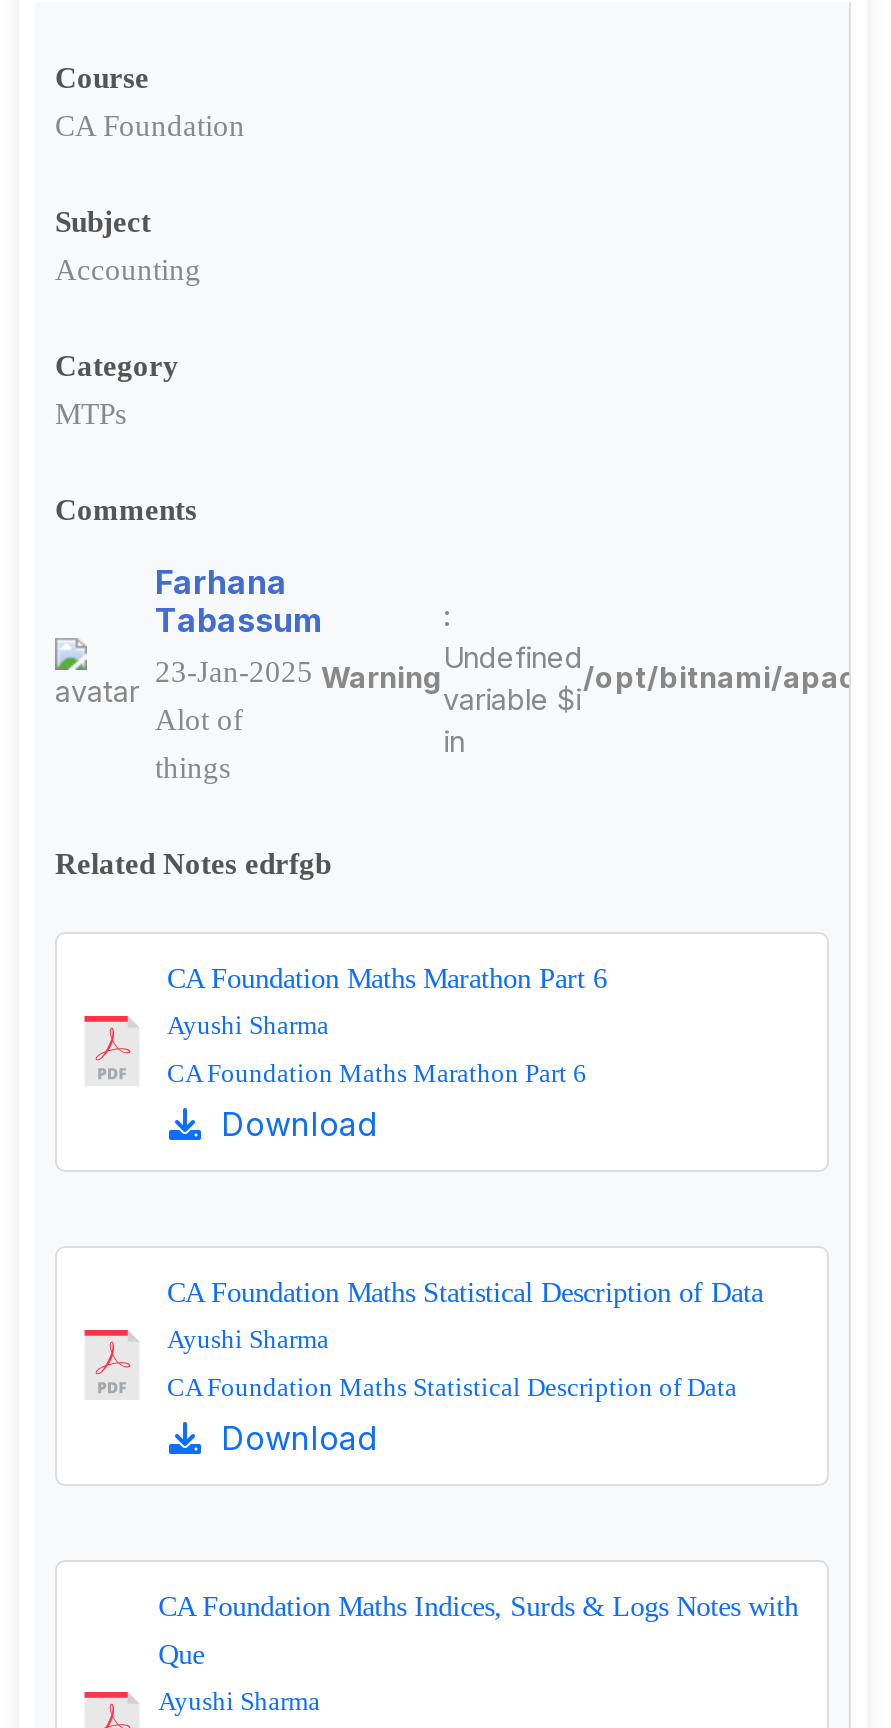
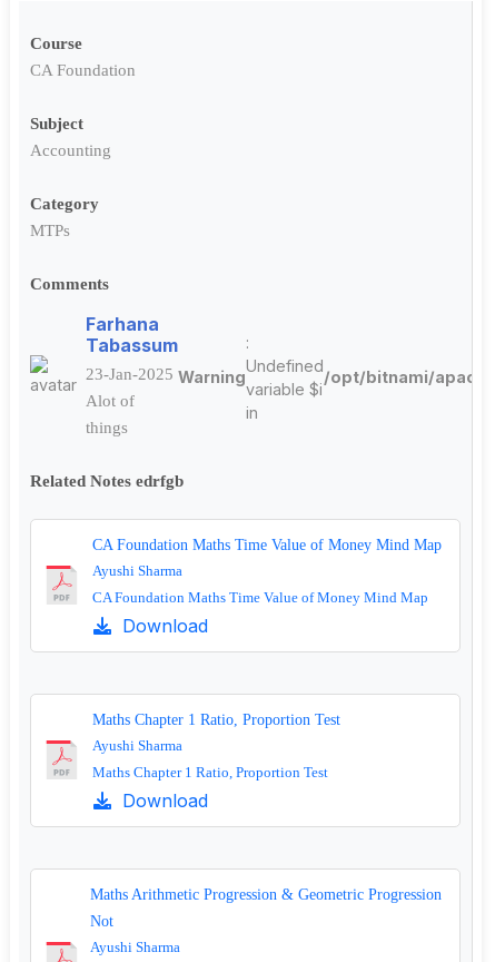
- CA Foundation Maths Marathon Part 6
+ CA Foundation Maths Time Value of Money Mind Map

- CA Foundation Maths Marathon Part 6
+ CA Foundation Maths Time Value of Money Mind Map

- CA Foundation Maths Statistical Description of Data
+ Maths Chapter 1 Ratio, Proportion Test

- CA Foundation Maths Statistical Description of Data
+ Maths Chapter 1 Ratio, Proportion Test

- CA Foundation Maths Indices, Surds & Logs Notes with
+ Maths Arithmetic Progression & Geometric Progression

- Que
+ Not
